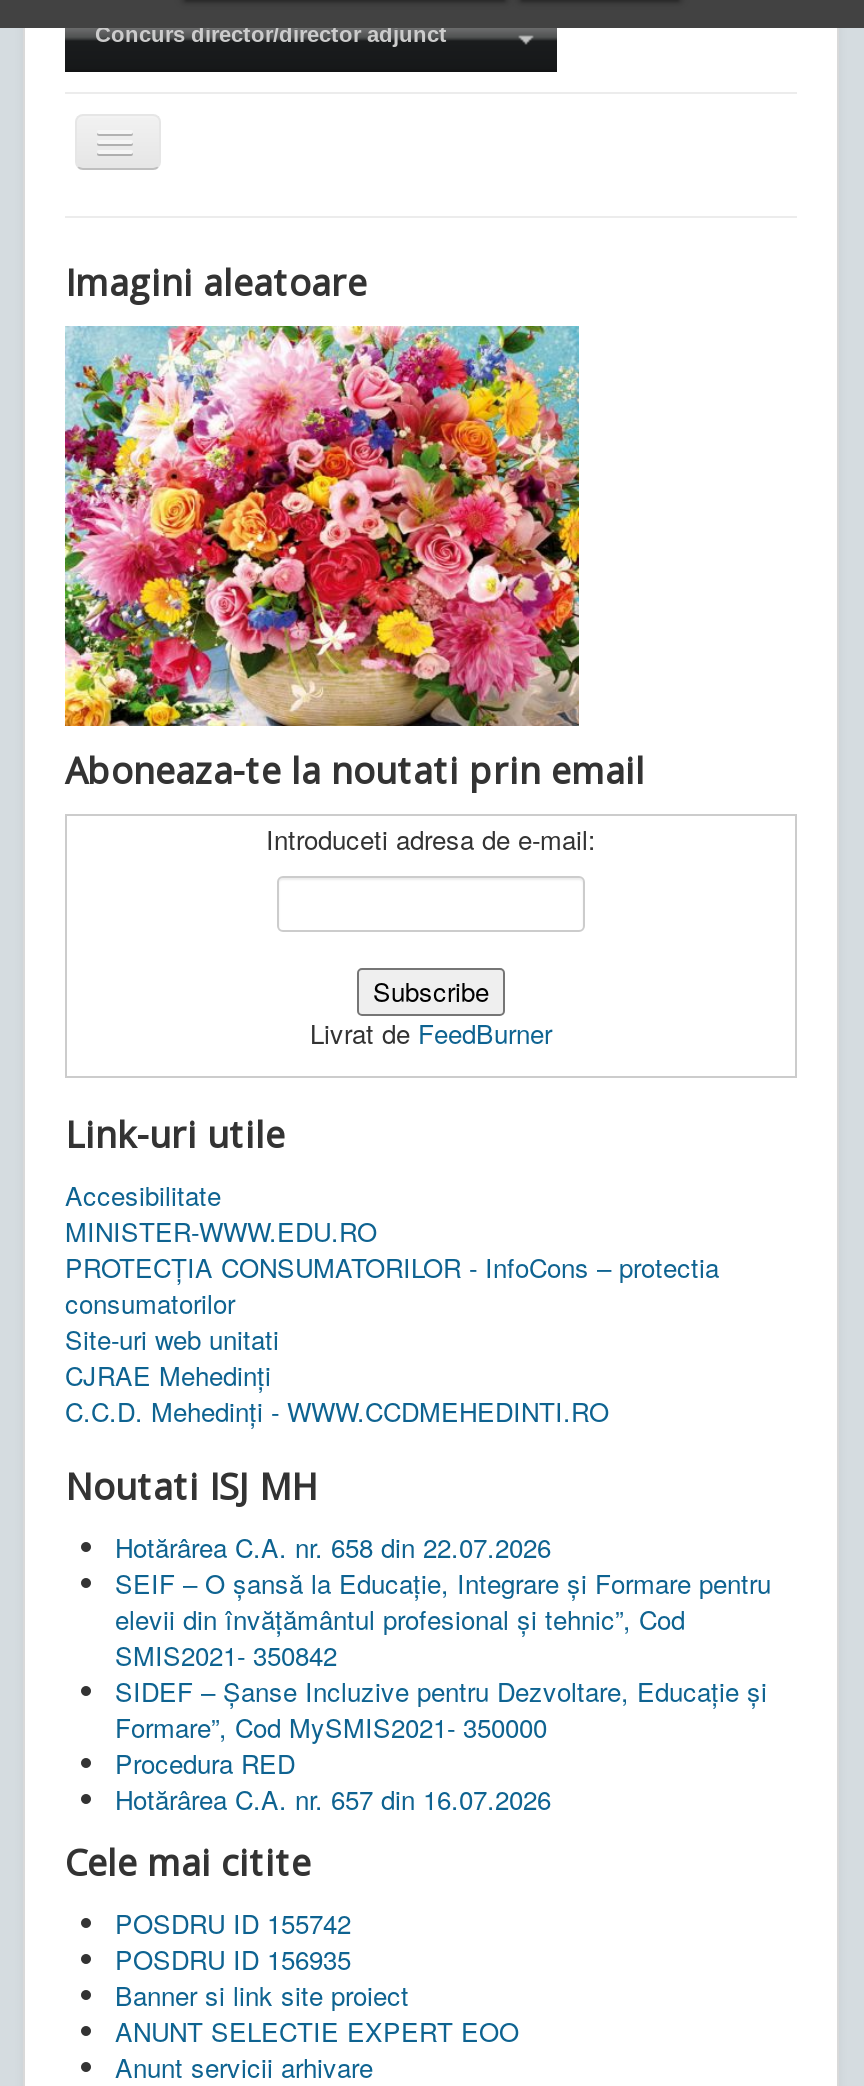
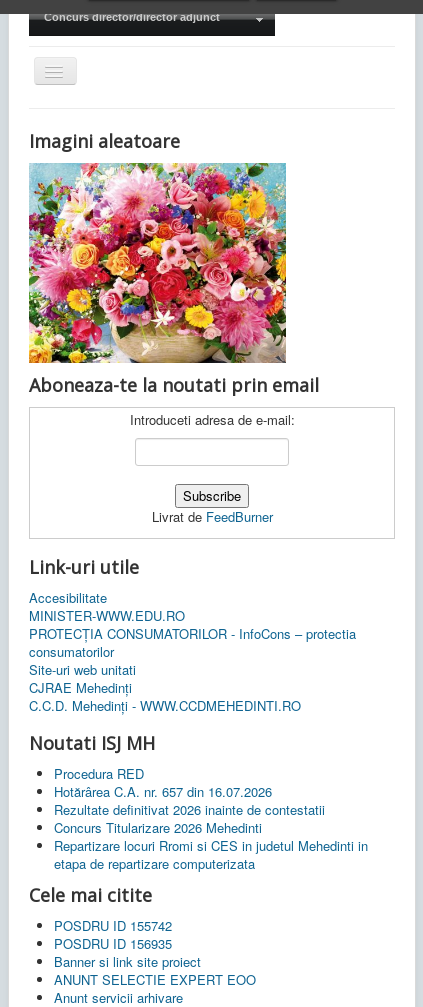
- Hotărârea C.A. nr. 658 din 22.07.2026
- SEIF – O șansă la Educație, Integrare și Formare pentru
- elevii din învățământul profesional și tehnic”, Cod
- SMIS2021- 350842
- SIDEF – Șanse Incluzive pentru Dezvoltare, Educație și
- Formare”, Cod MySMIS2021- 350000

moved up: Procedura RED | Hotărârea C.A. nr. 657 din 16.07.2026

+ Rezultate definitivat 2026 inainte de contestatii
+ Concurs Titularizare 2026 Mehedinti
+ Repartizare locuri Rromi si CES in judetul Mehedinti in
+ etapa de repartizare computerizata
